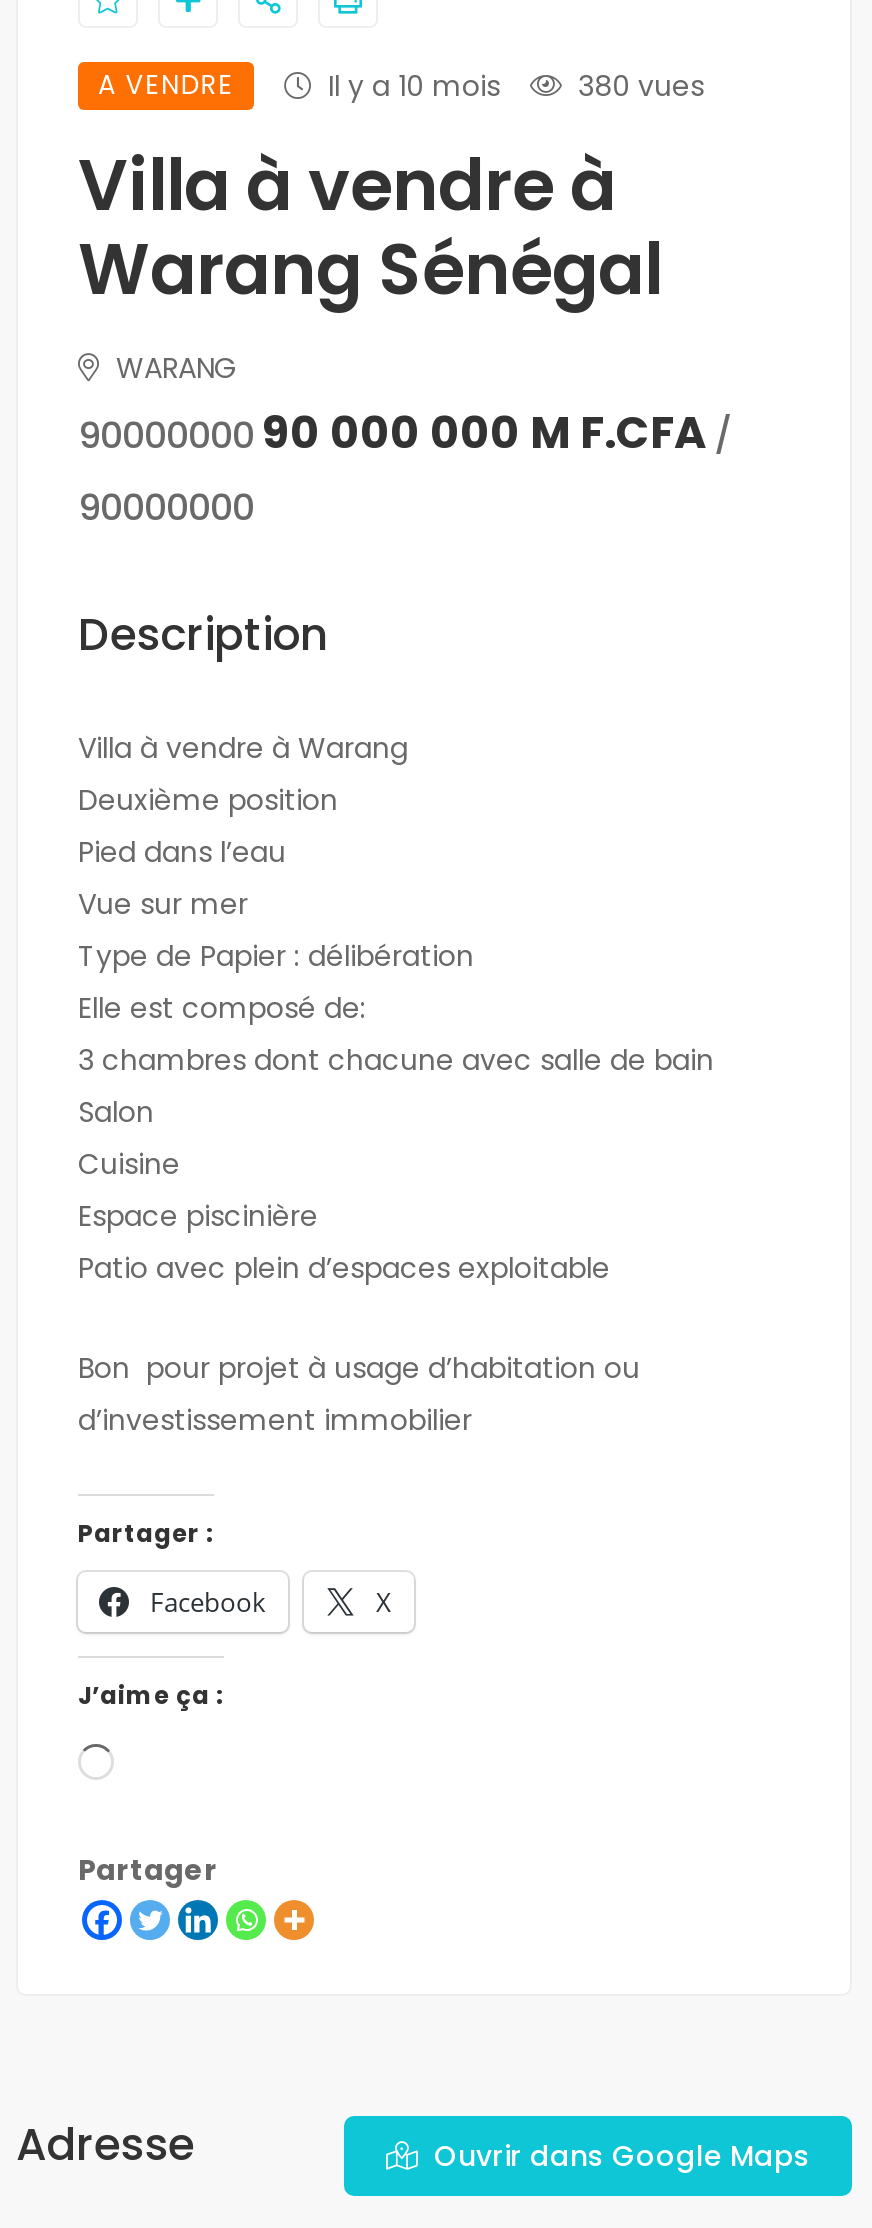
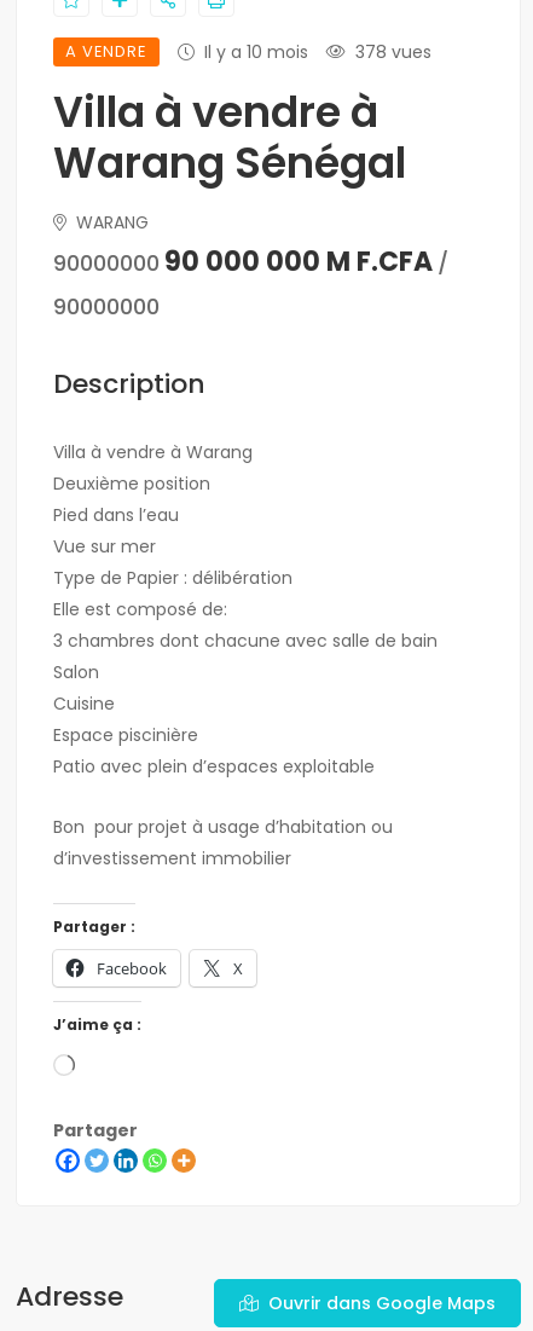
- Il y a 10 mois 380 vues
+ Il y a 10 mois 378 vues
